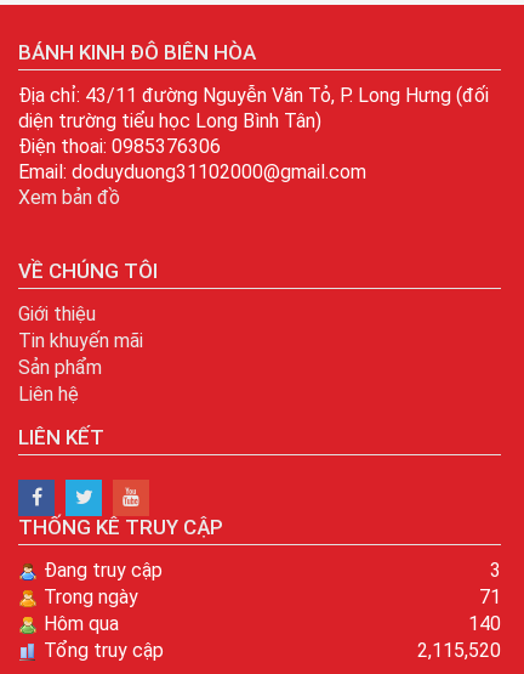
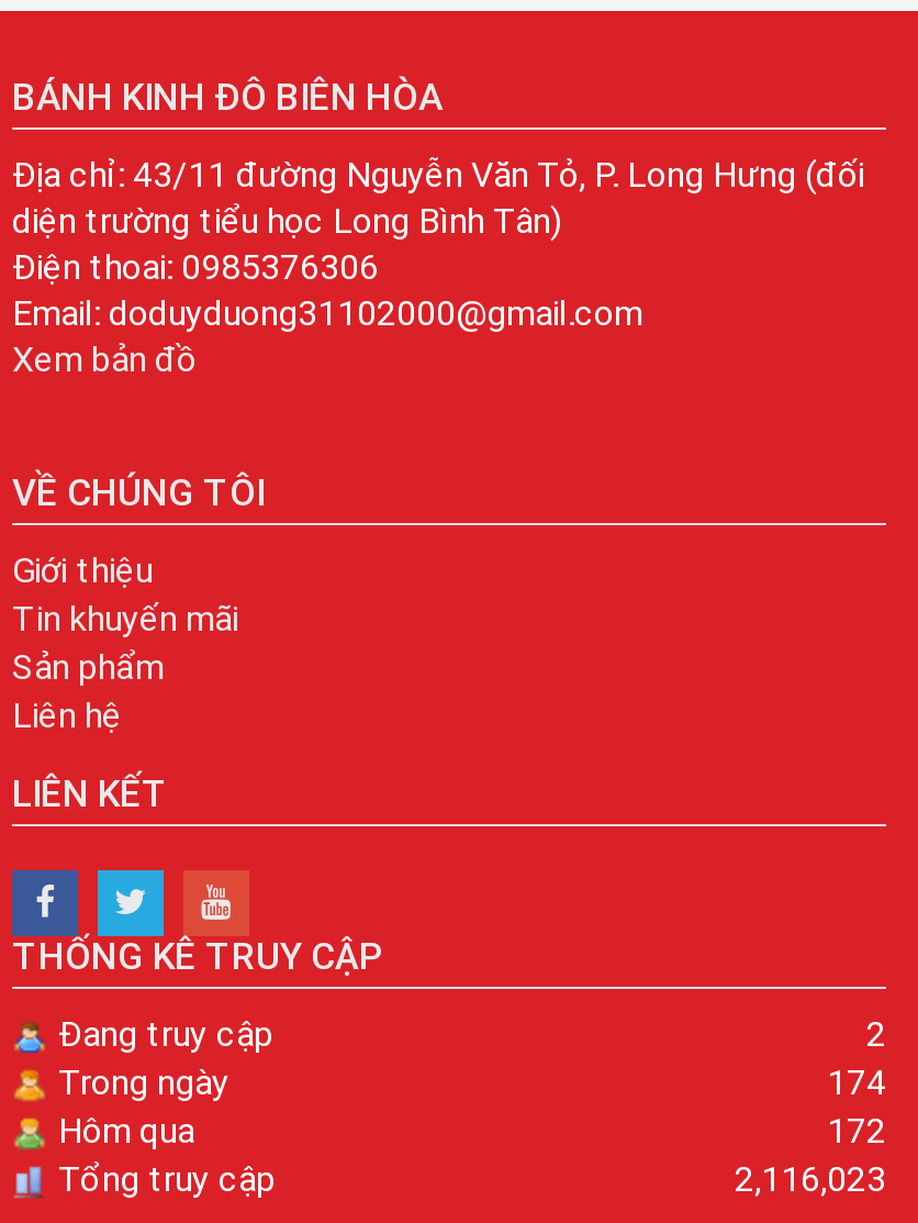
- 3
+ 2

- 71
+ 174

- 140
+ 172

- 2,115,520
+ 2,116,023
